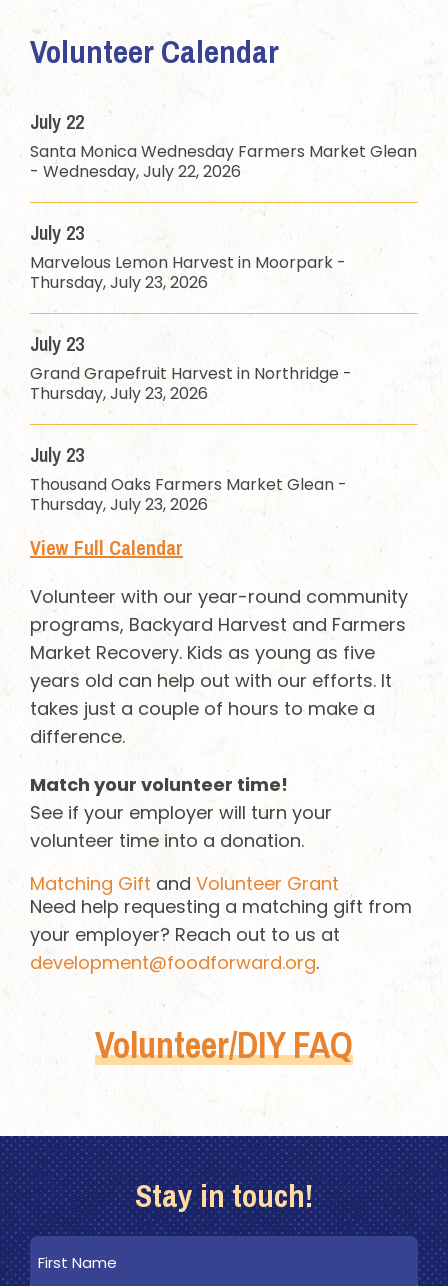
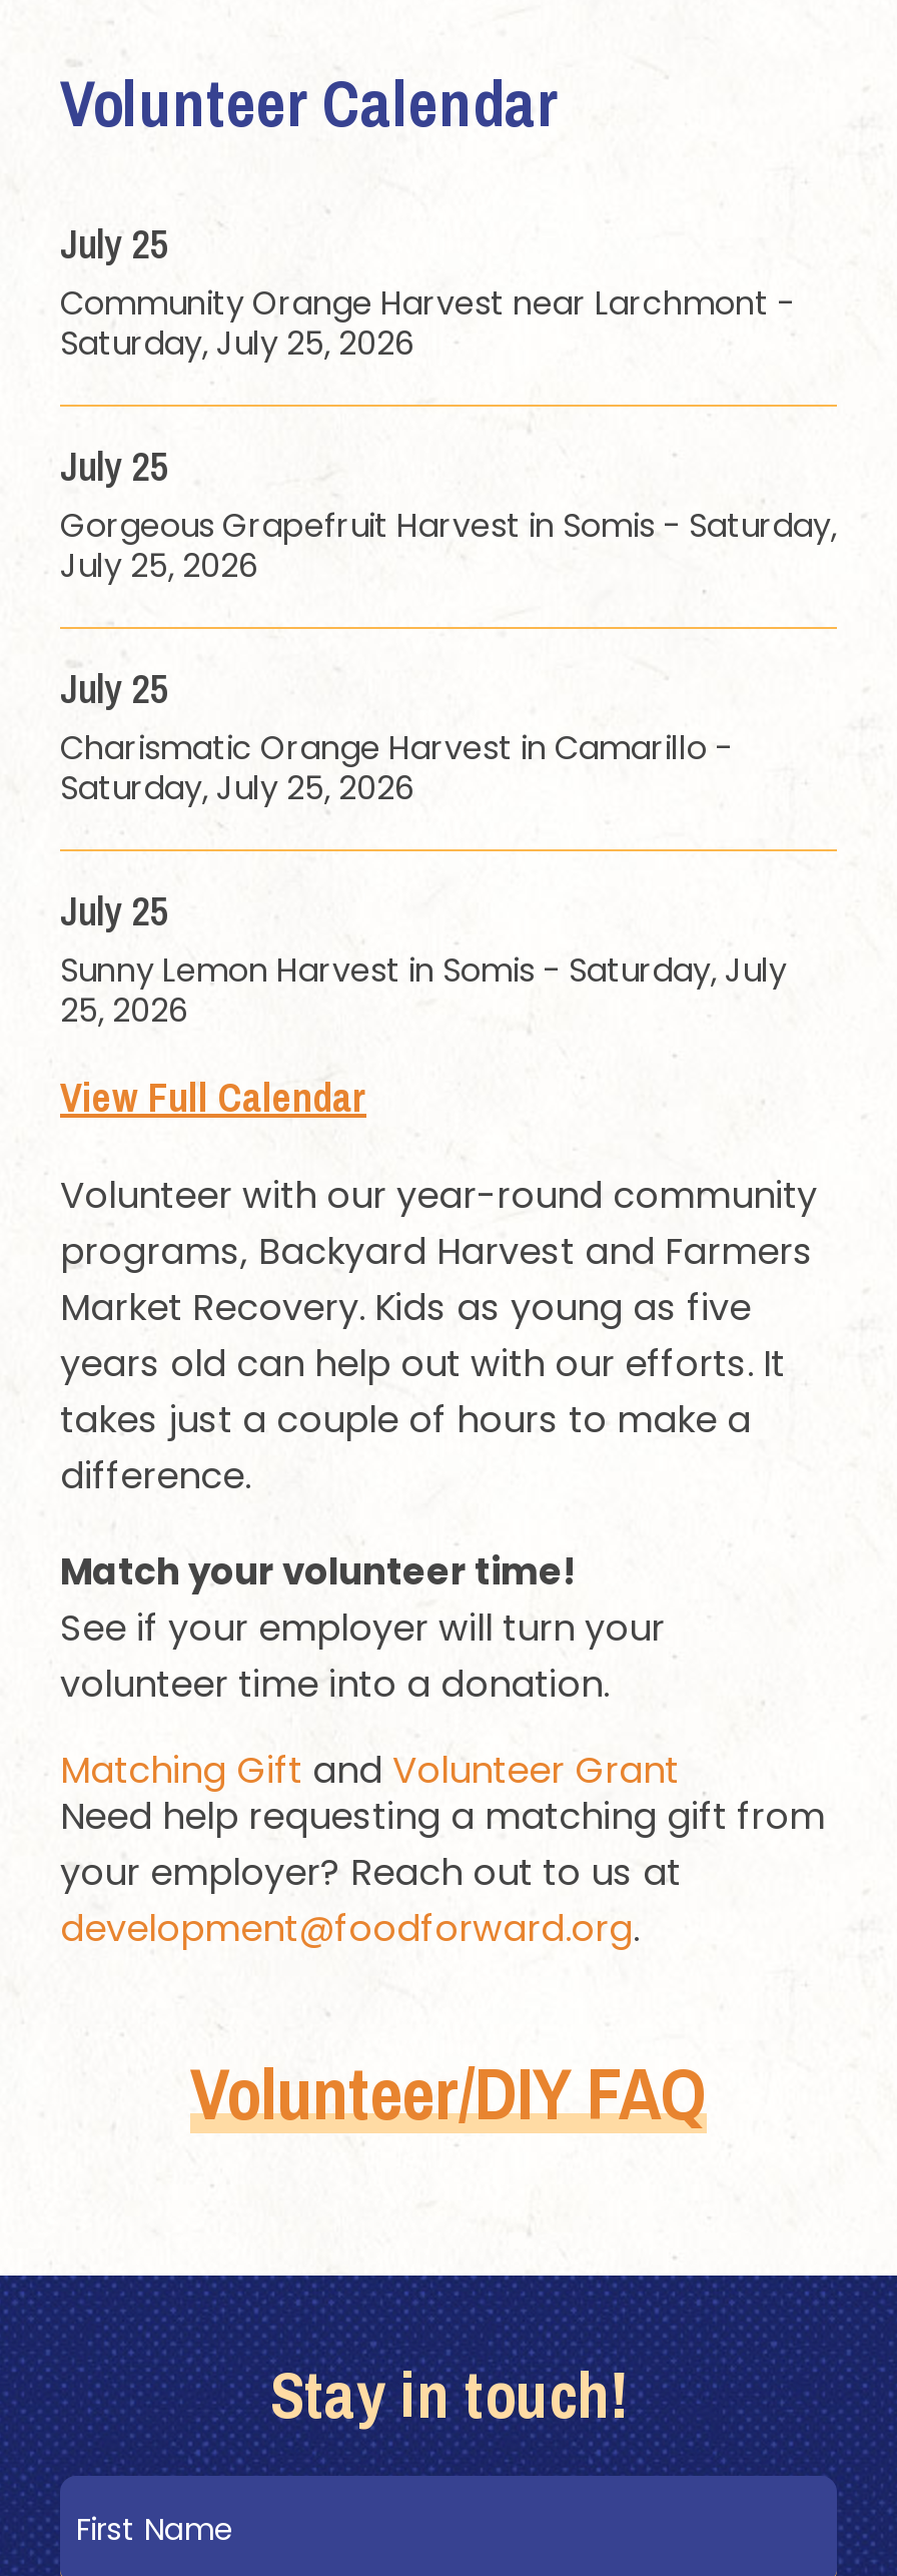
- July 22
- Santa Monica Wednesday Farmers Market Glean
- - Wednesday, July 22, 2026
+ July 25
+ Community Orange Harvest near Larchmont -
+ Saturday, July 25, 2026

- July 23
- Marvelous Lemon Harvest in Moorpark -
- Thursday, July 23, 2026
+ July 25
+ Gorgeous Grapefruit Harvest in Somis - Saturday,
+ July 25, 2026

- July 23
- Grand Grapefruit Harvest in Northridge -
- Thursday, July 23, 2026
+ July 25
+ Charismatic Orange Harvest in Camarillo -
+ Saturday, July 25, 2026

- July 23
- Thousand Oaks Farmers Market Glean -
- Thursday, July 23, 2026
+ July 25
+ Sunny Lemon Harvest in Somis - Saturday, July
+ 25, 2026
